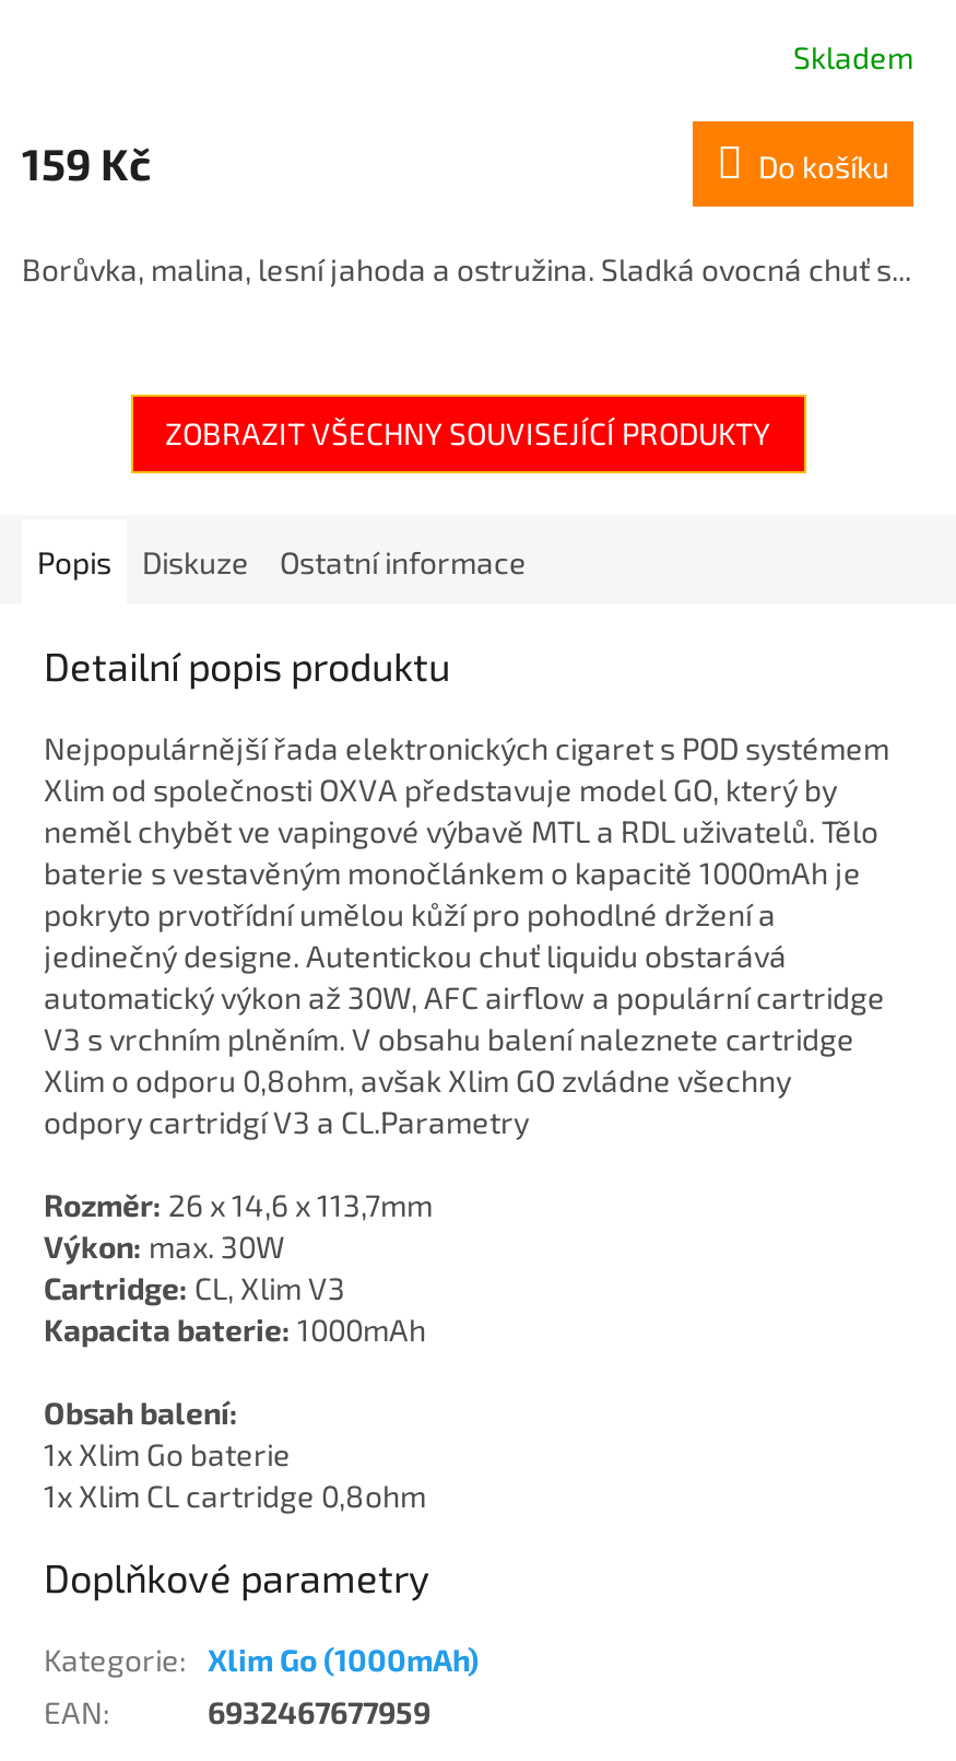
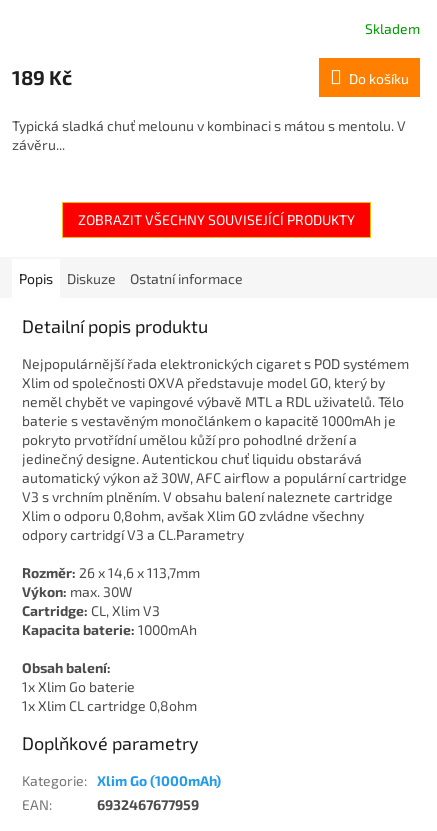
- 159 Kč
+ 189 Kč

- Borůvka, malina, lesní jahoda a ostružina. Sladká ovocná chuť s...
+ Typická sladká chuť melounu v kombinaci s mátou s mentolu. V
+ závěru...
